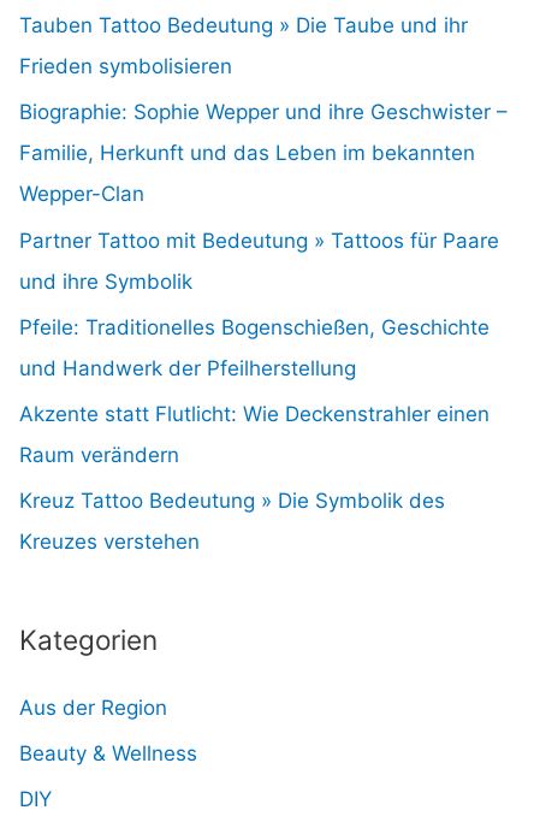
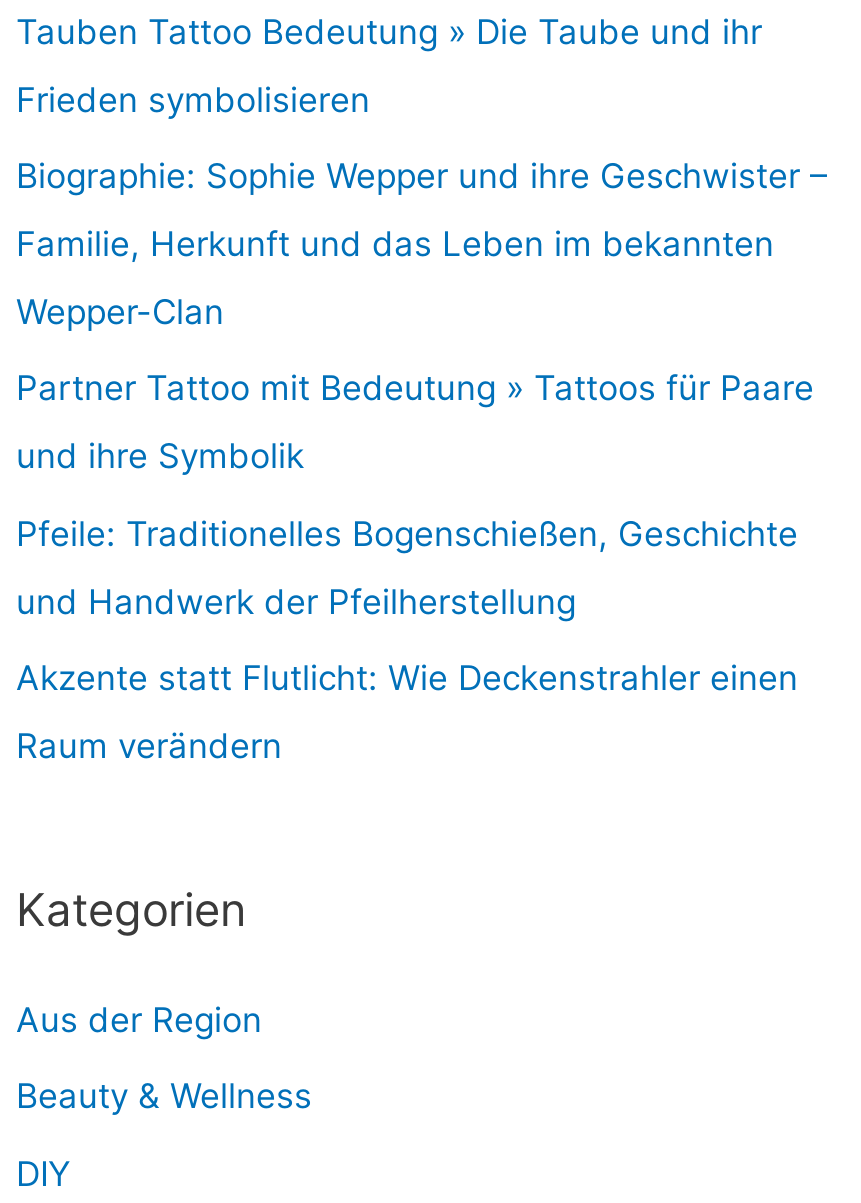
- Kreuz Tattoo Bedeutung » Die Symbolik des
- Kreuzes verstehen
